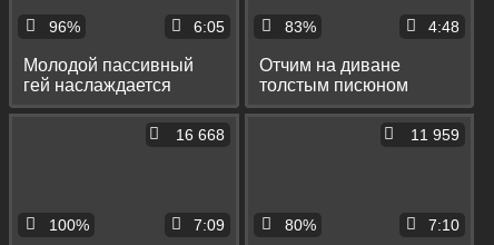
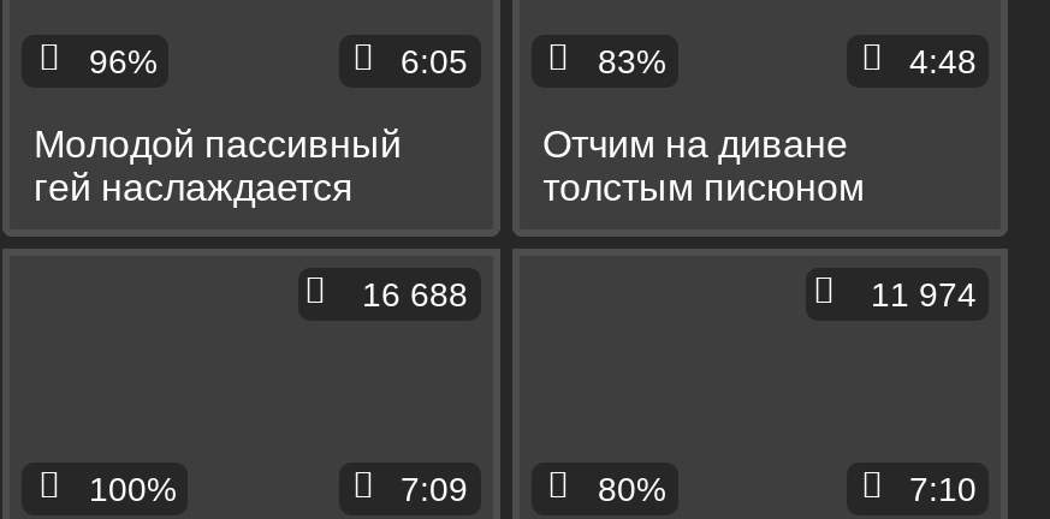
- 16 668
+ 16 688

- 11 959
+ 11 974
